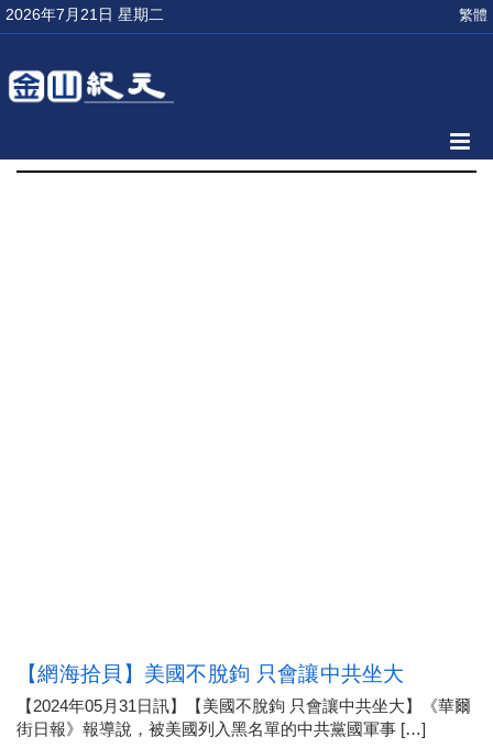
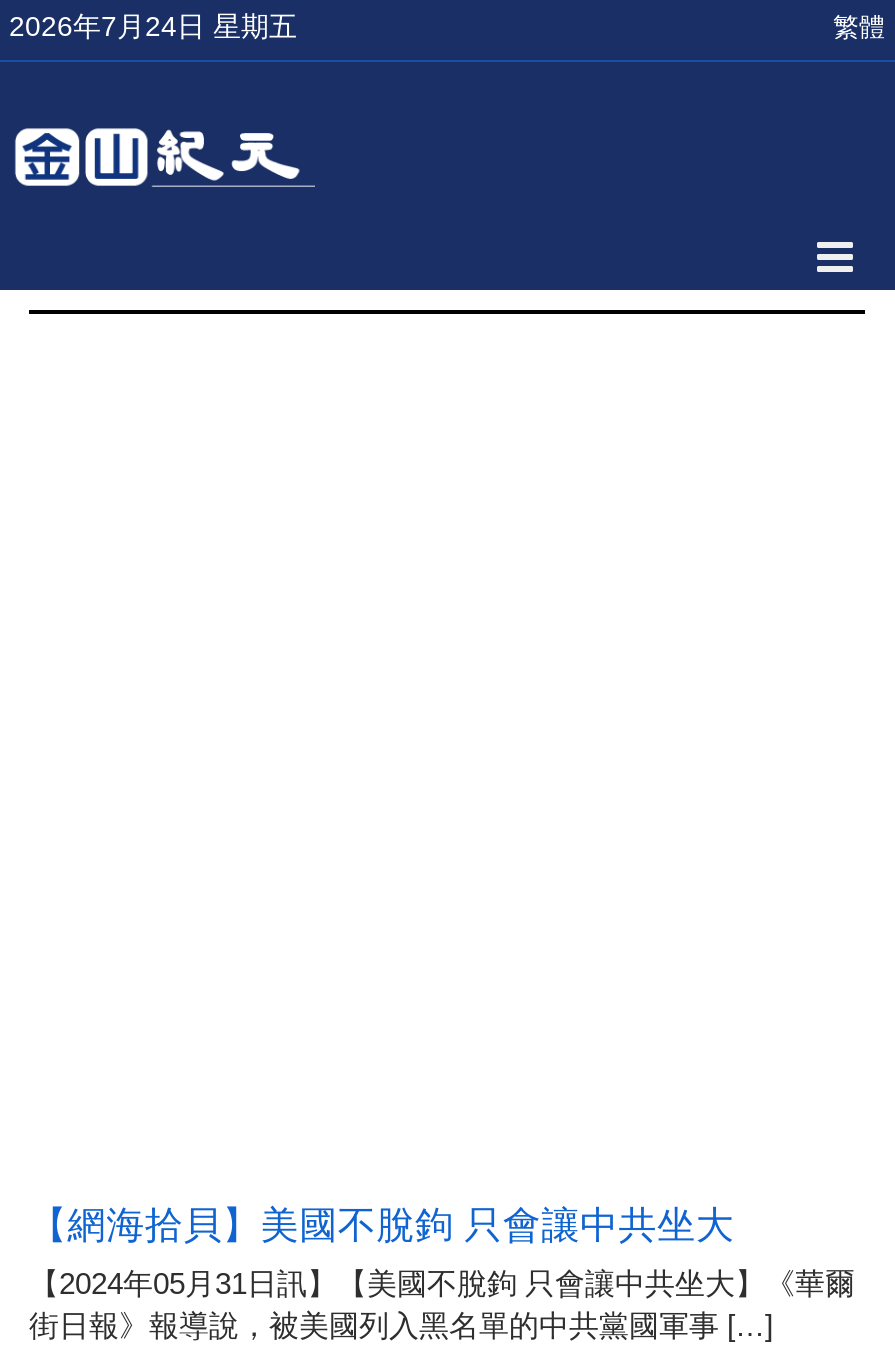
- 2026年7月21日 星期二
+ 2026年7月24日 星期五
